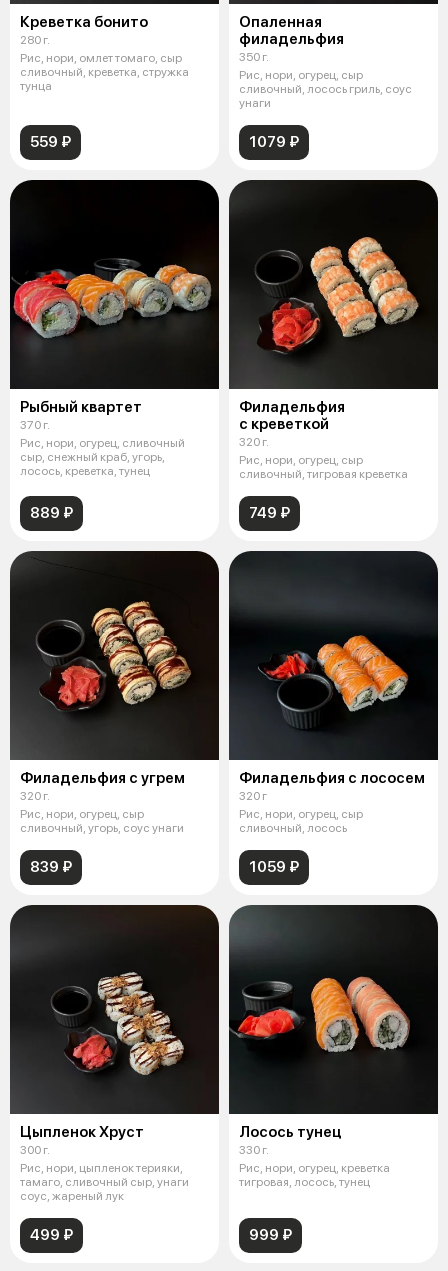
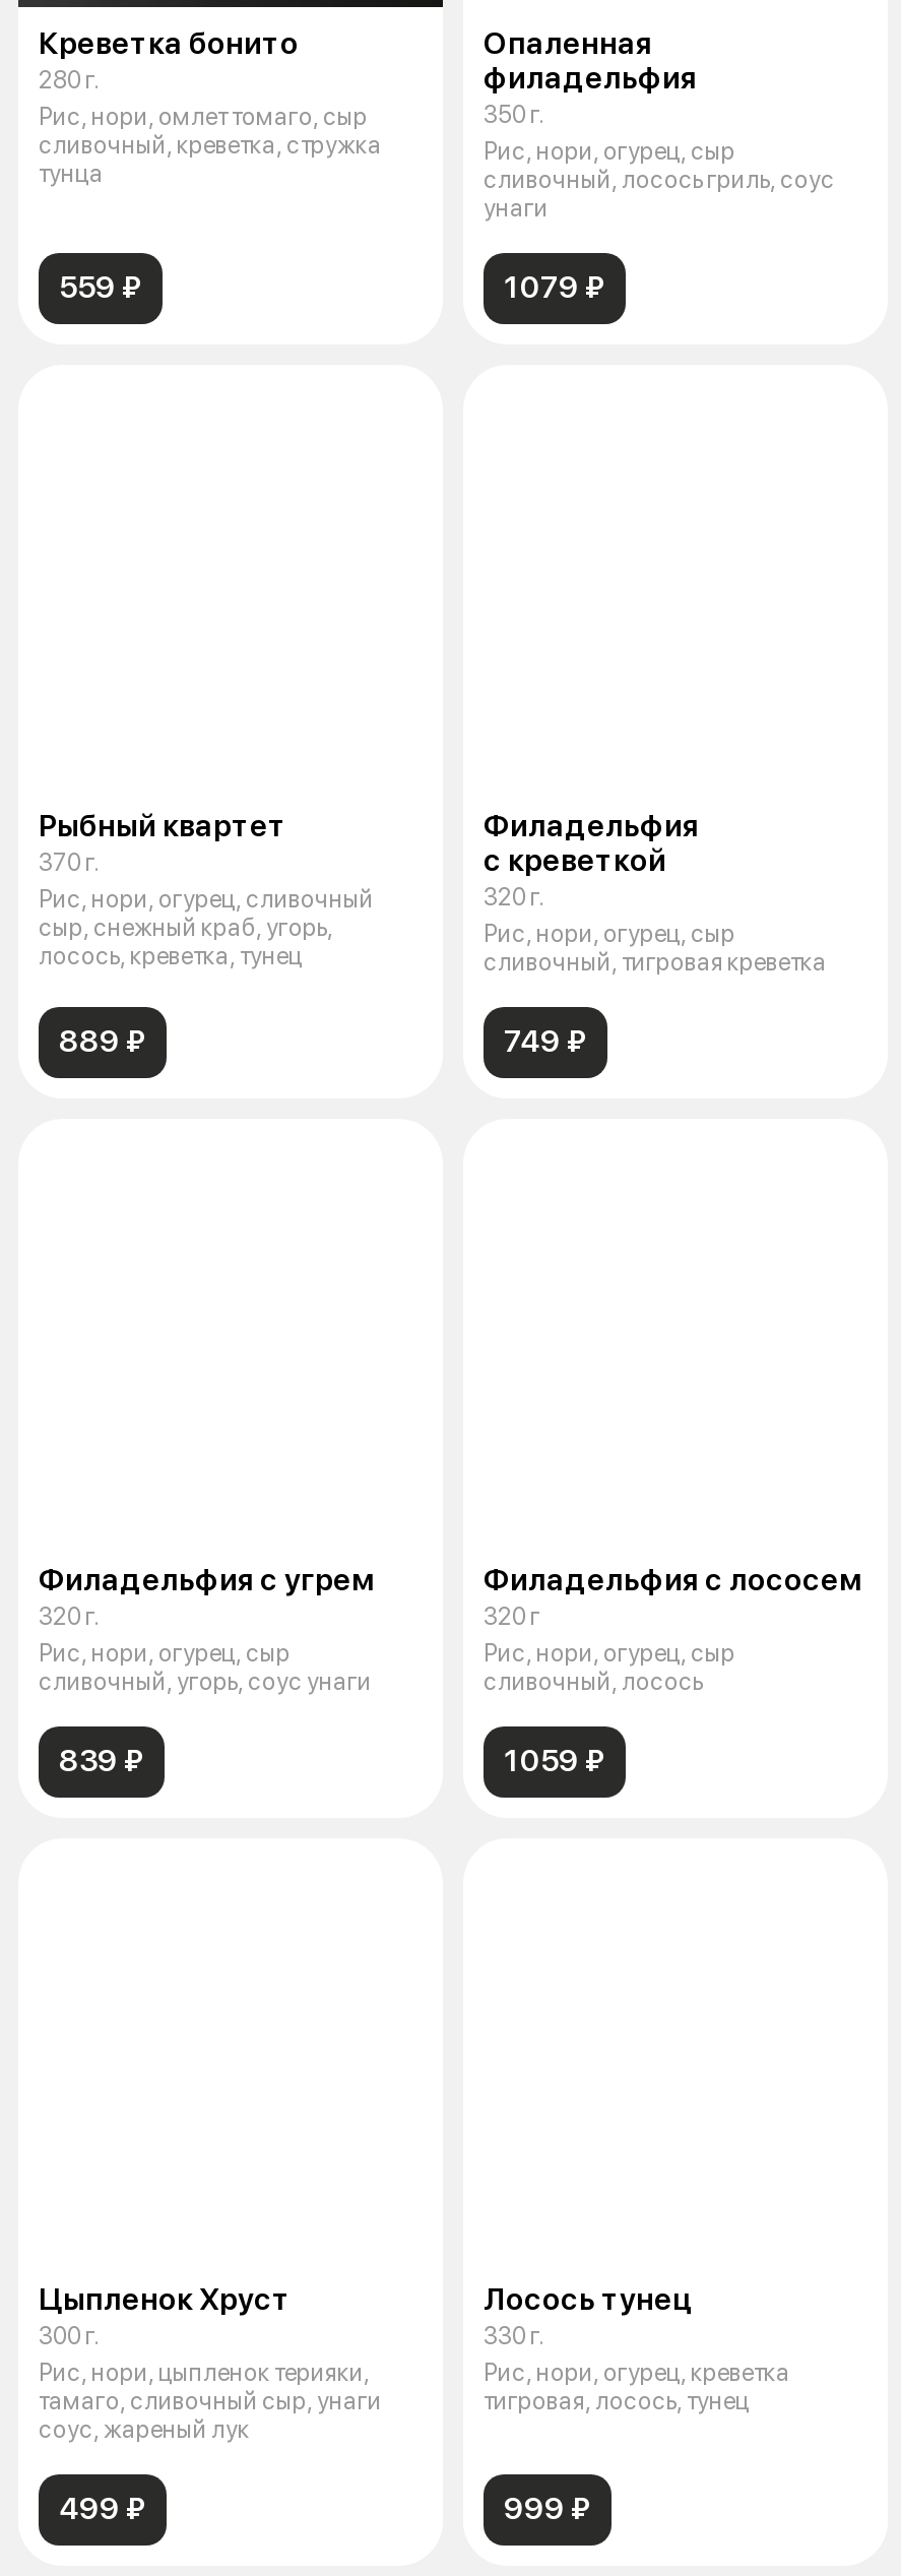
- [image]

- [image]

- [image]

- [image]

- [image]

- [image]
